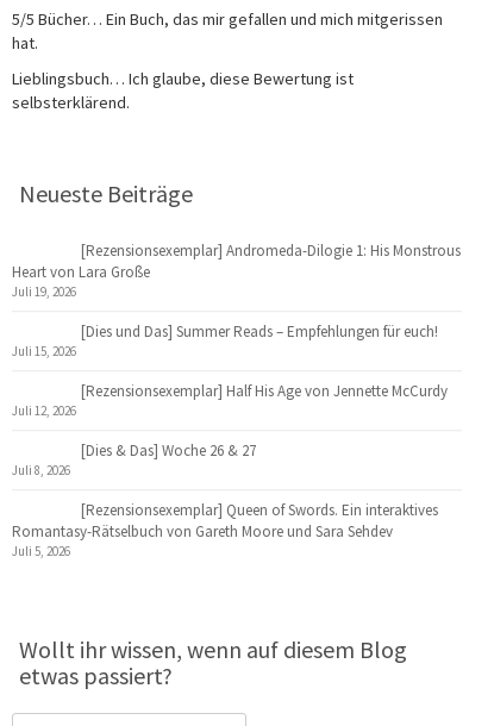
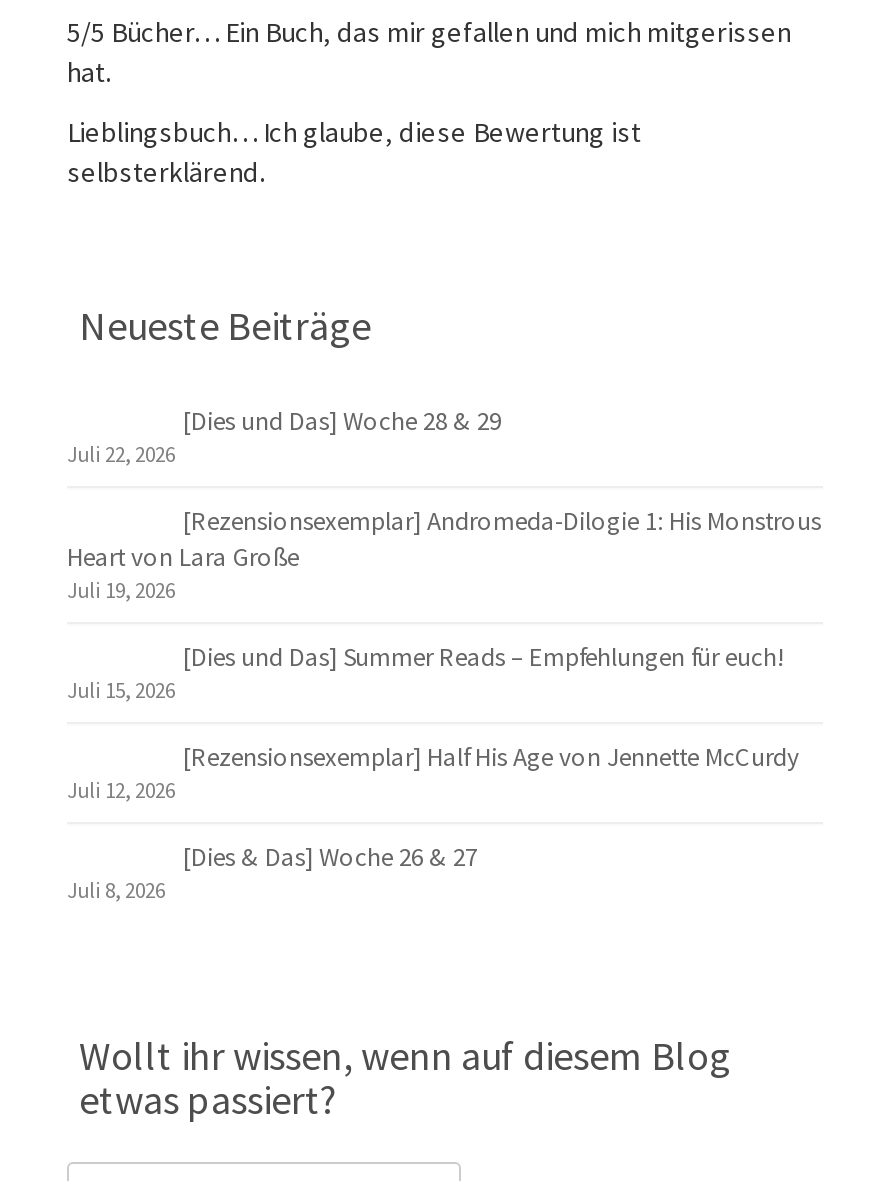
+ [Dies und Das] Woche 28 & 29
+ Juli 22, 2026

moved down: [Rezensionsexemplar] Andromeda-Dilogie 1: His Monstrous | Heart von Lara Große | Juli 19, 2026 | ... | [Dies & Das] Woche 26 & 27 | Juli 8, 2026

- [Rezensionsexemplar] Queen of Swords. Ein interaktives
- Romantasy-Rätselbuch von Gareth Moore und Sara Sehdev
- Juli 5, 2026
